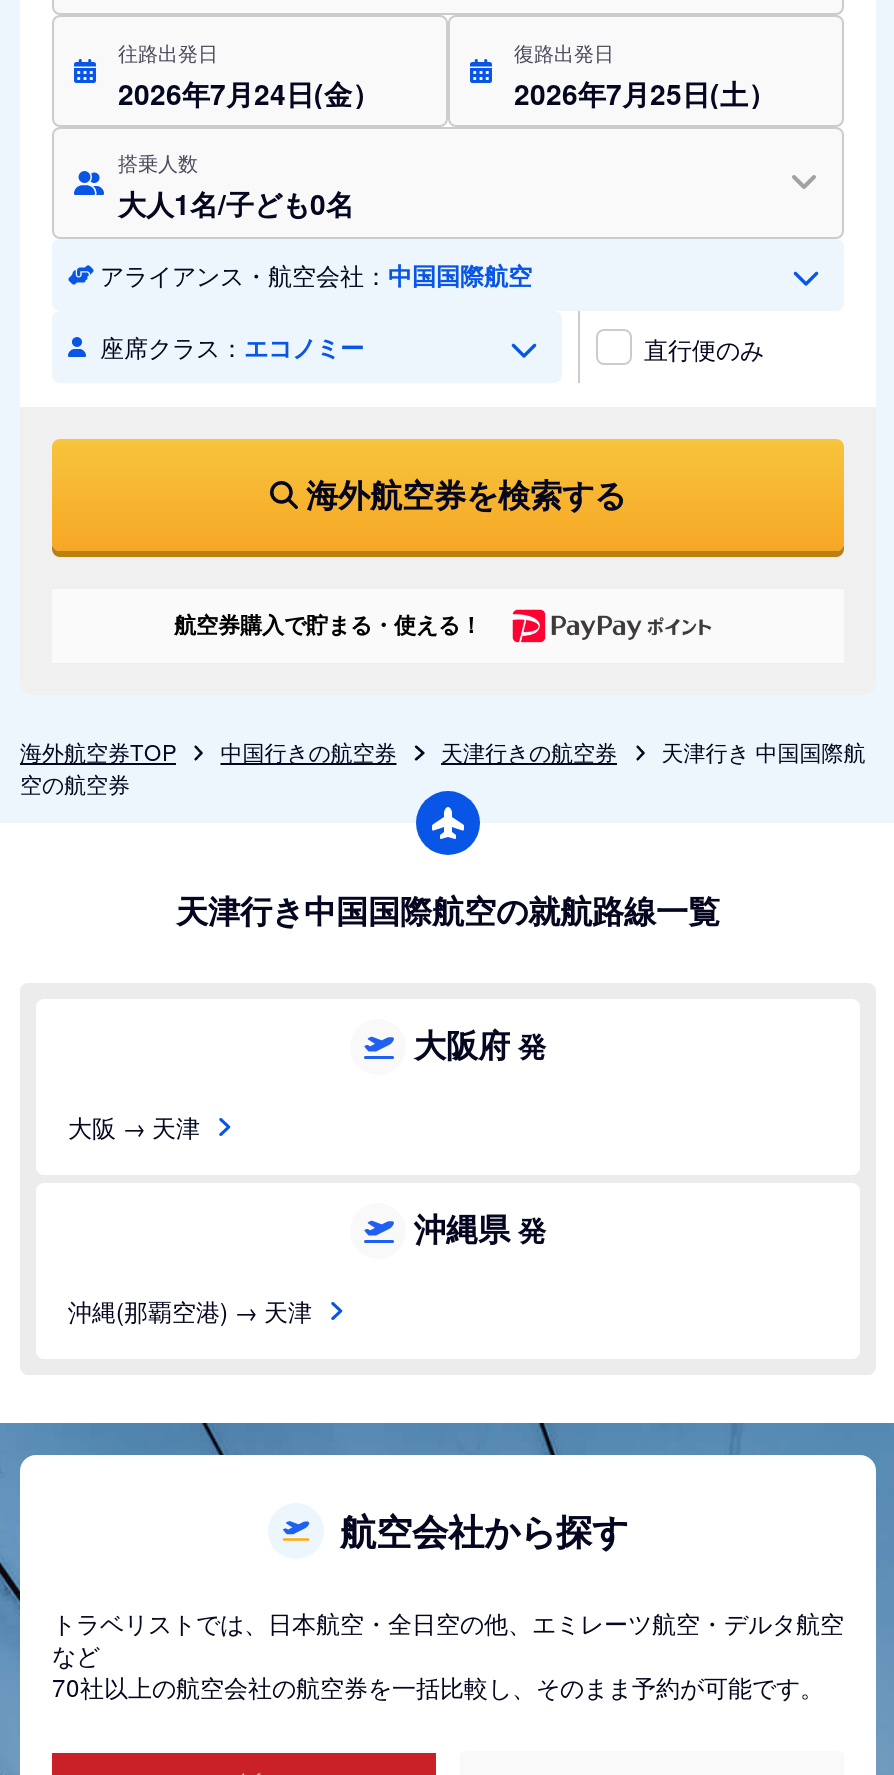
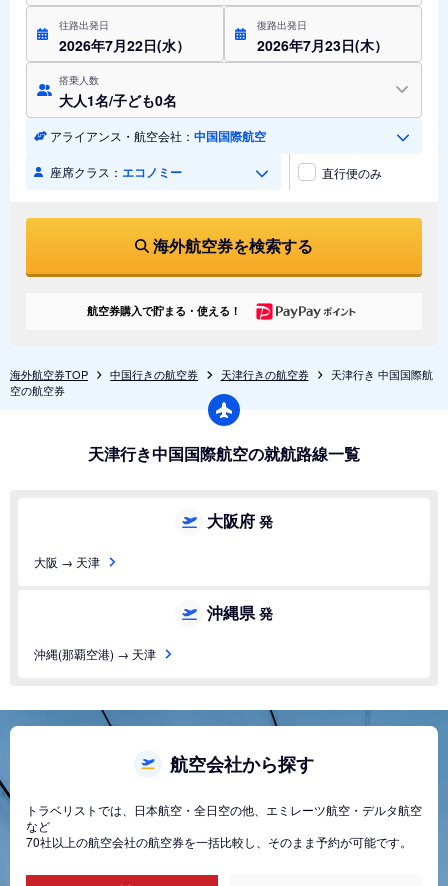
- 2026年7月24日(金）
+ 2026年7月22日(水）

- 2026年7月25日(土）
+ 2026年7月23日(木）
